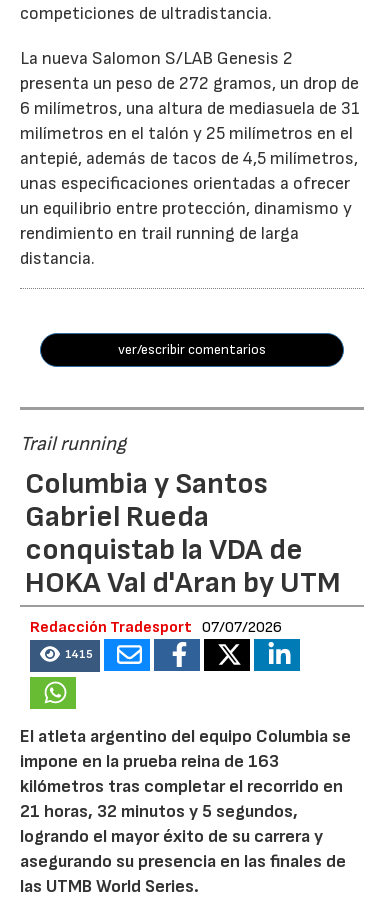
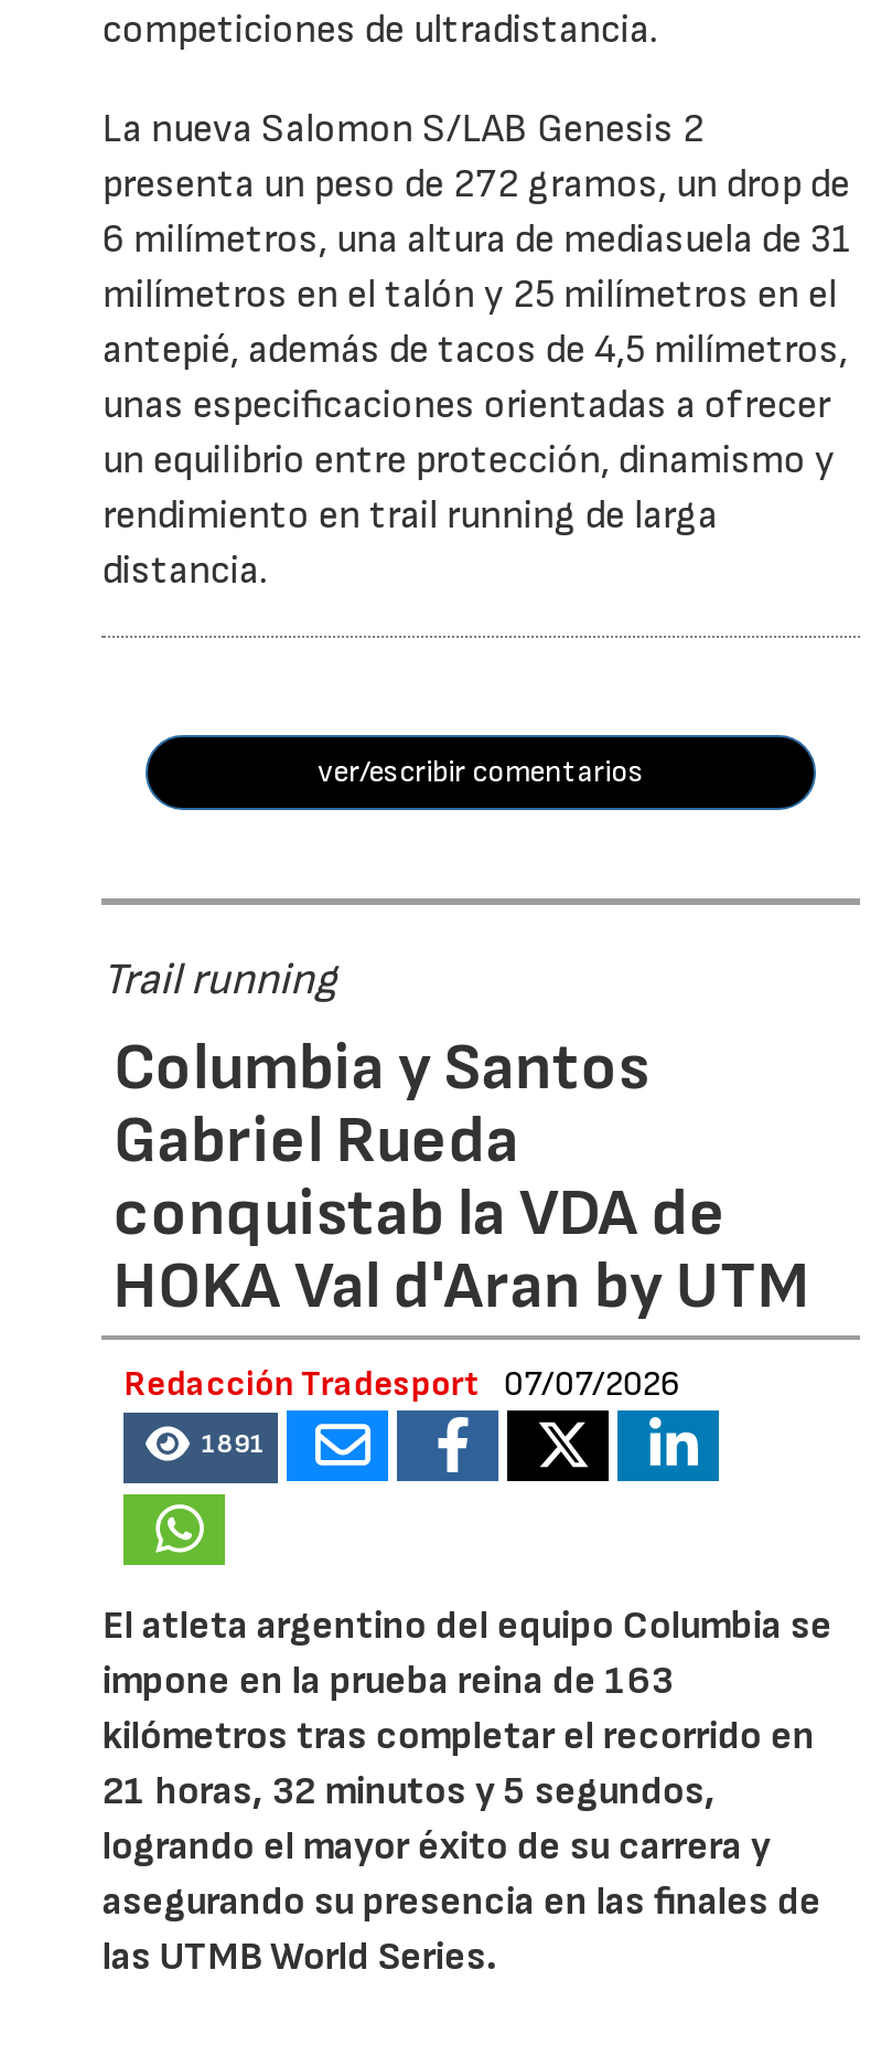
- 1415
+ 1891
